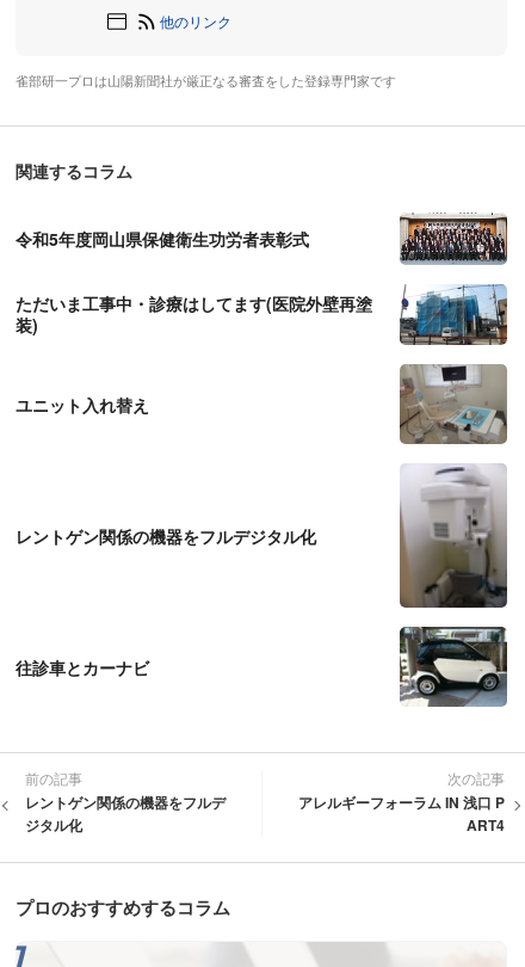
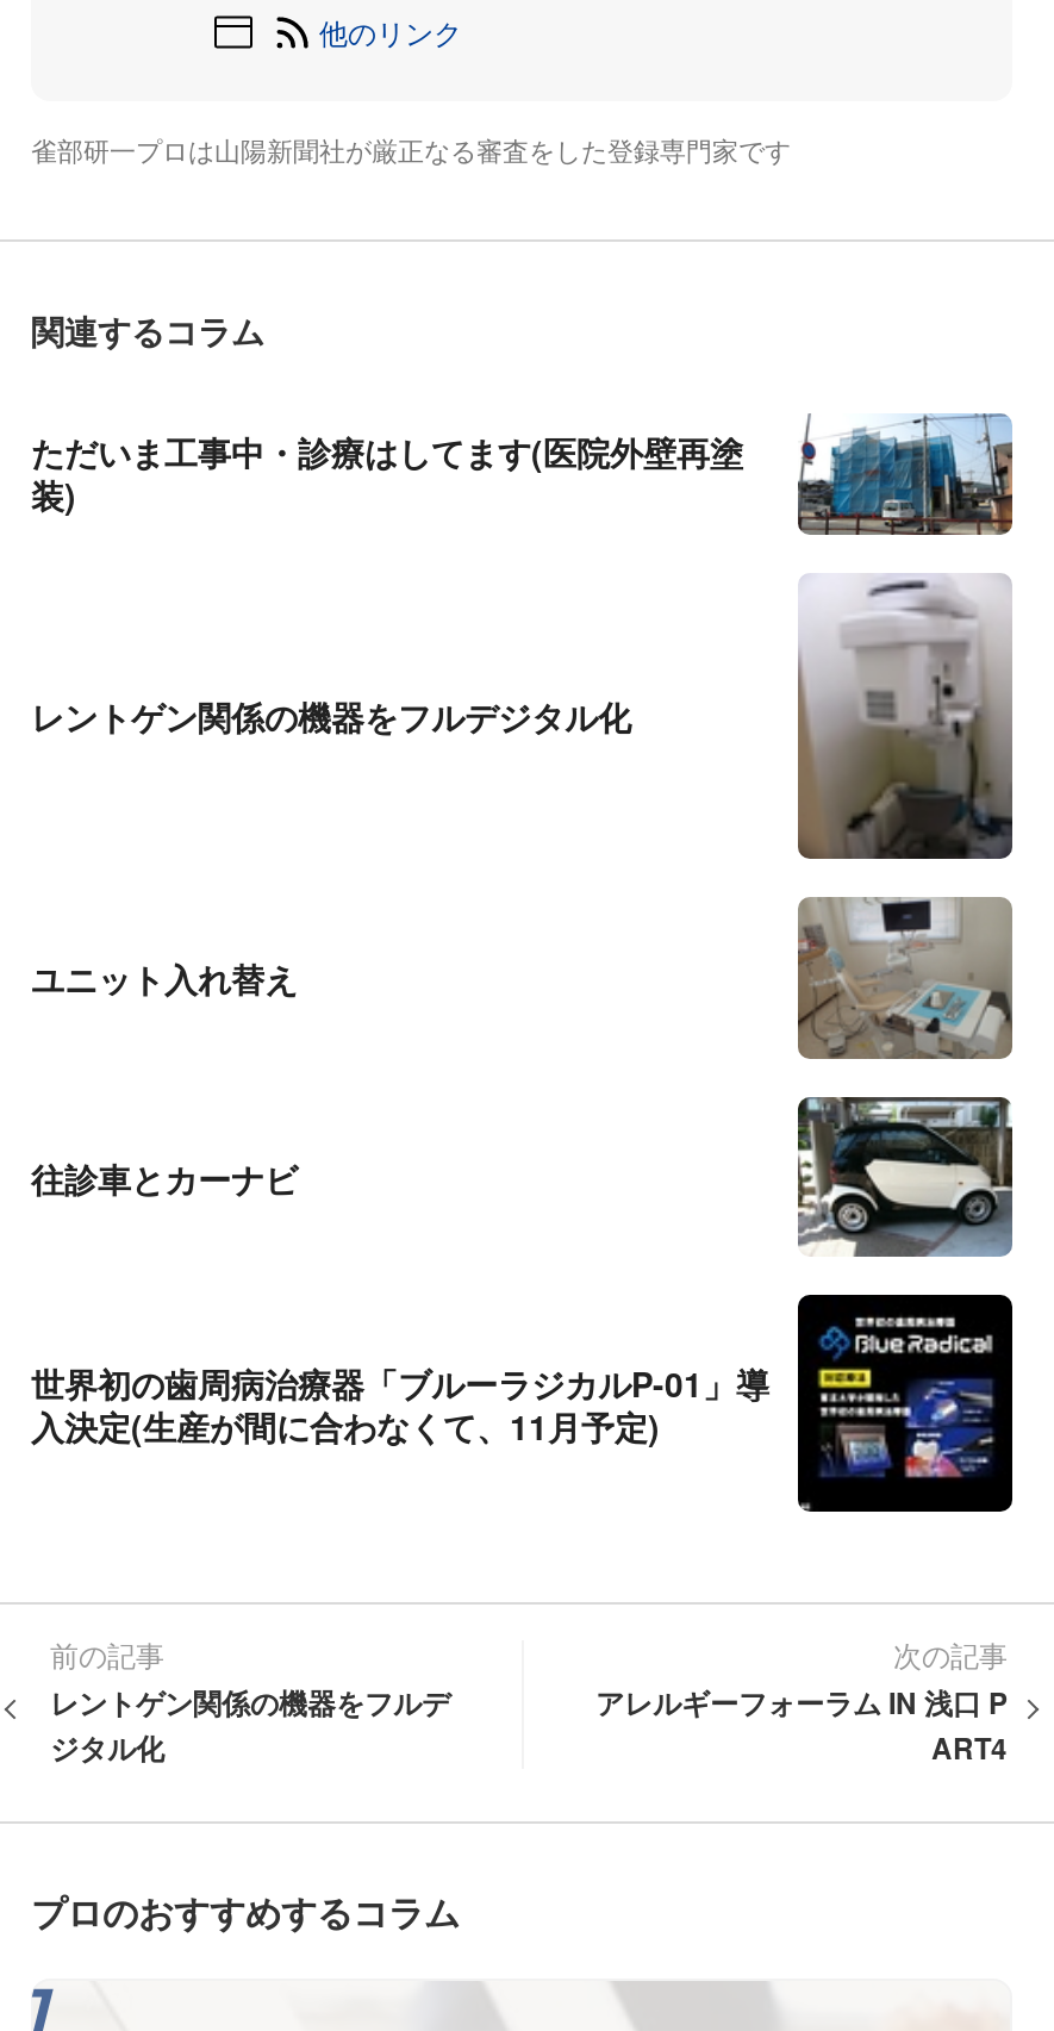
- [image]

- 令和5年度岡山県保健衛生功労者表彰式

moved up: [image] | ただいま工事中・診療はしてます(医院外壁再塗 | 装)

moved down: ユニット入れ替え

moved up: レントゲン関係の機器をフルデジタル化

moved up: 往診車とカーナビ

+ [image]
+ 世界初の歯周病治療器「ブルーラジカルP-01」導
+ 入決定(生産が間に合わなくて、11月予定)
